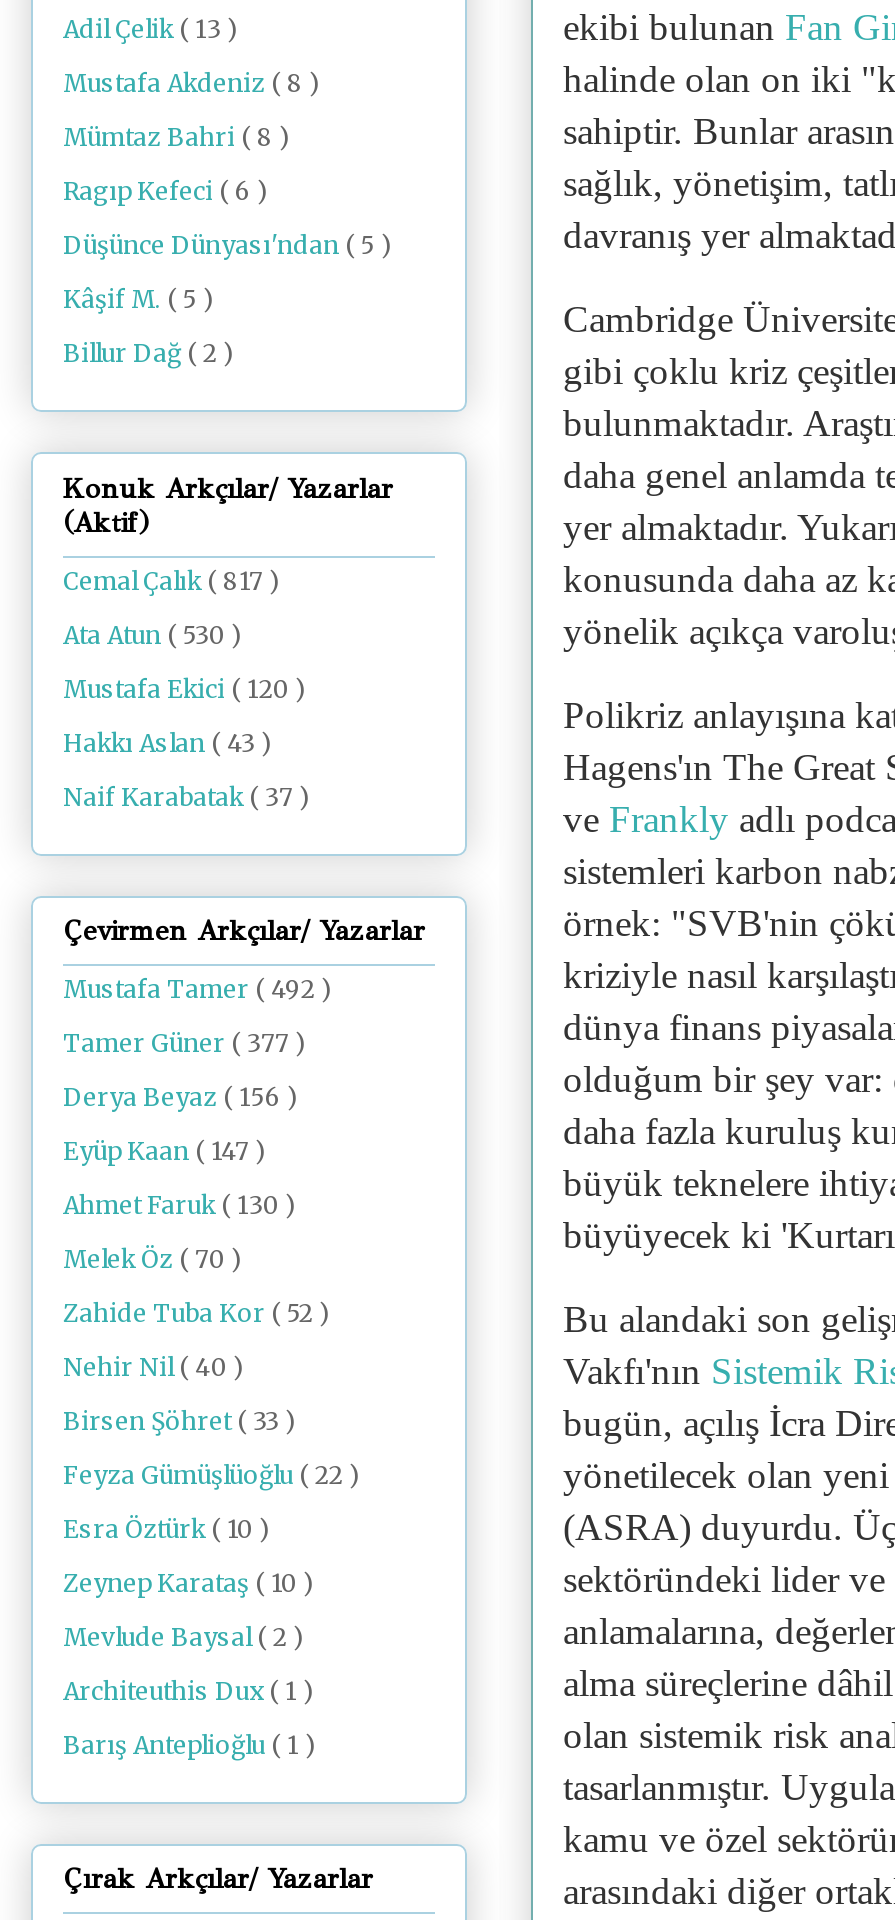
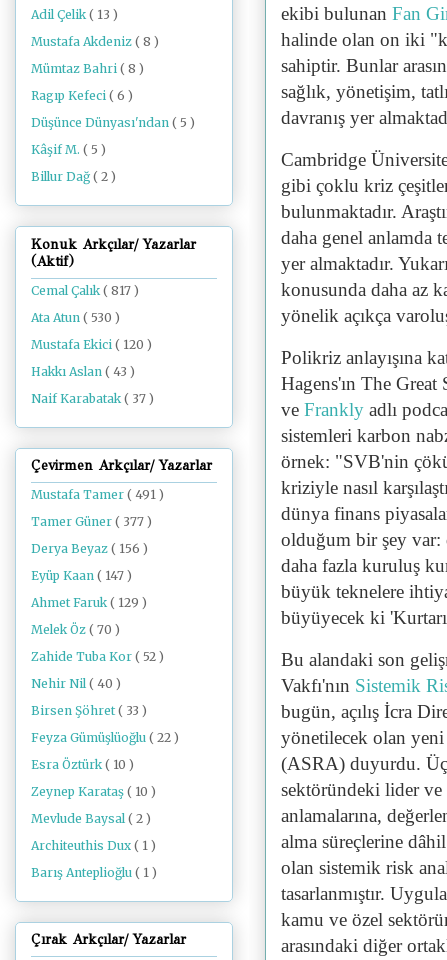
- Mustafa Tamer ( 492 )
+ Mustafa Tamer ( 491 )

- Ahmet Faruk ( 130 )
+ Ahmet Faruk ( 129 )
